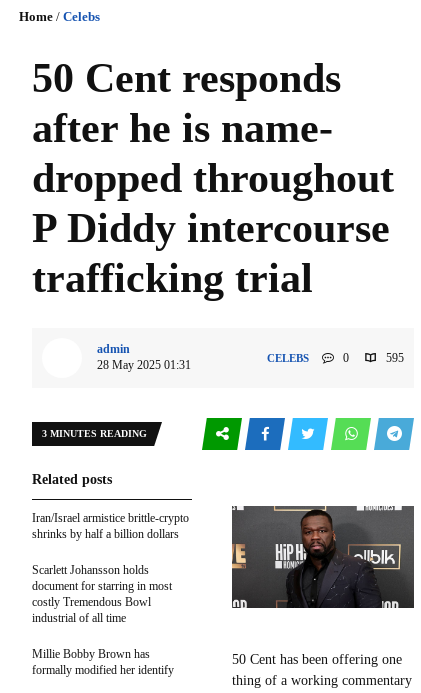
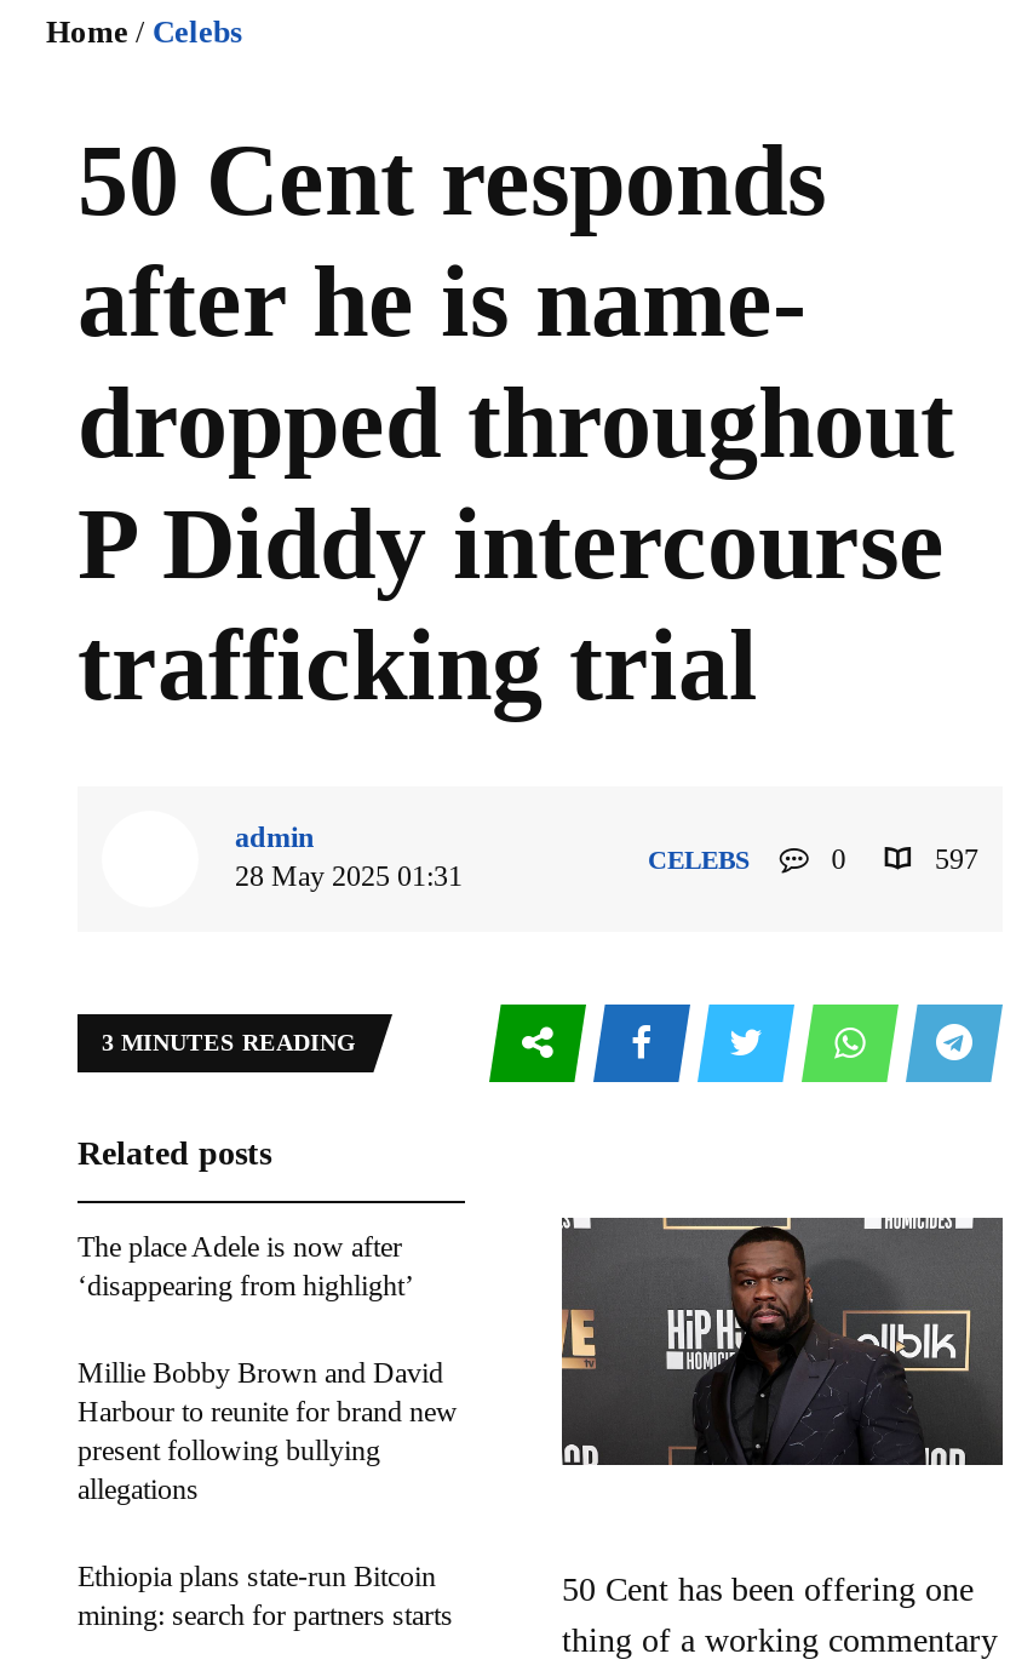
- 595
+ 597

- Iran/Israel armistice brittle-crypto
- shrinks by half a billion dollars
+ The place Adele is now after
+ ‘disappearing from highlight’

- Scarlett Johansson holds
- document for starring in most
- costly Tremendous Bowl
- industrial of all time
+ Millie Bobby Brown and David
+ Harbour to reunite for brand new
+ present following bullying
+ allegations

- Millie Bobby Brown has
- formally modified her identify
+ Ethiopia plans state-run Bitcoin
+ mining: search for partners starts
